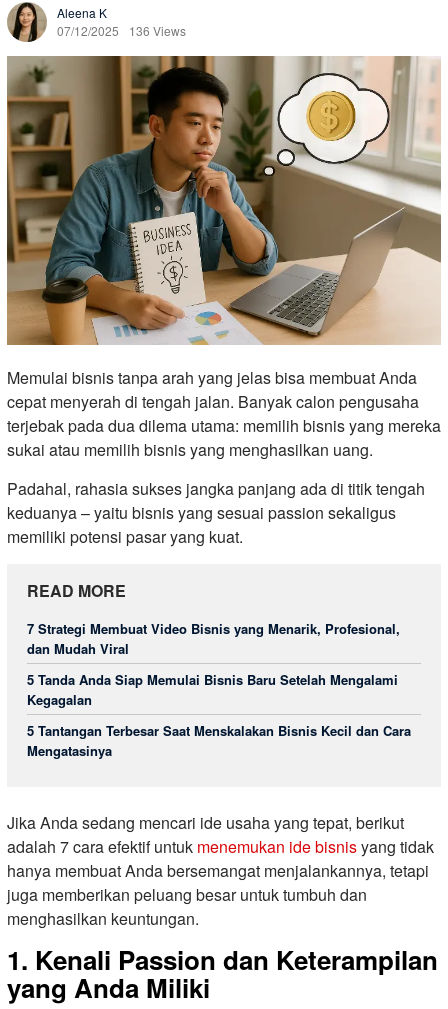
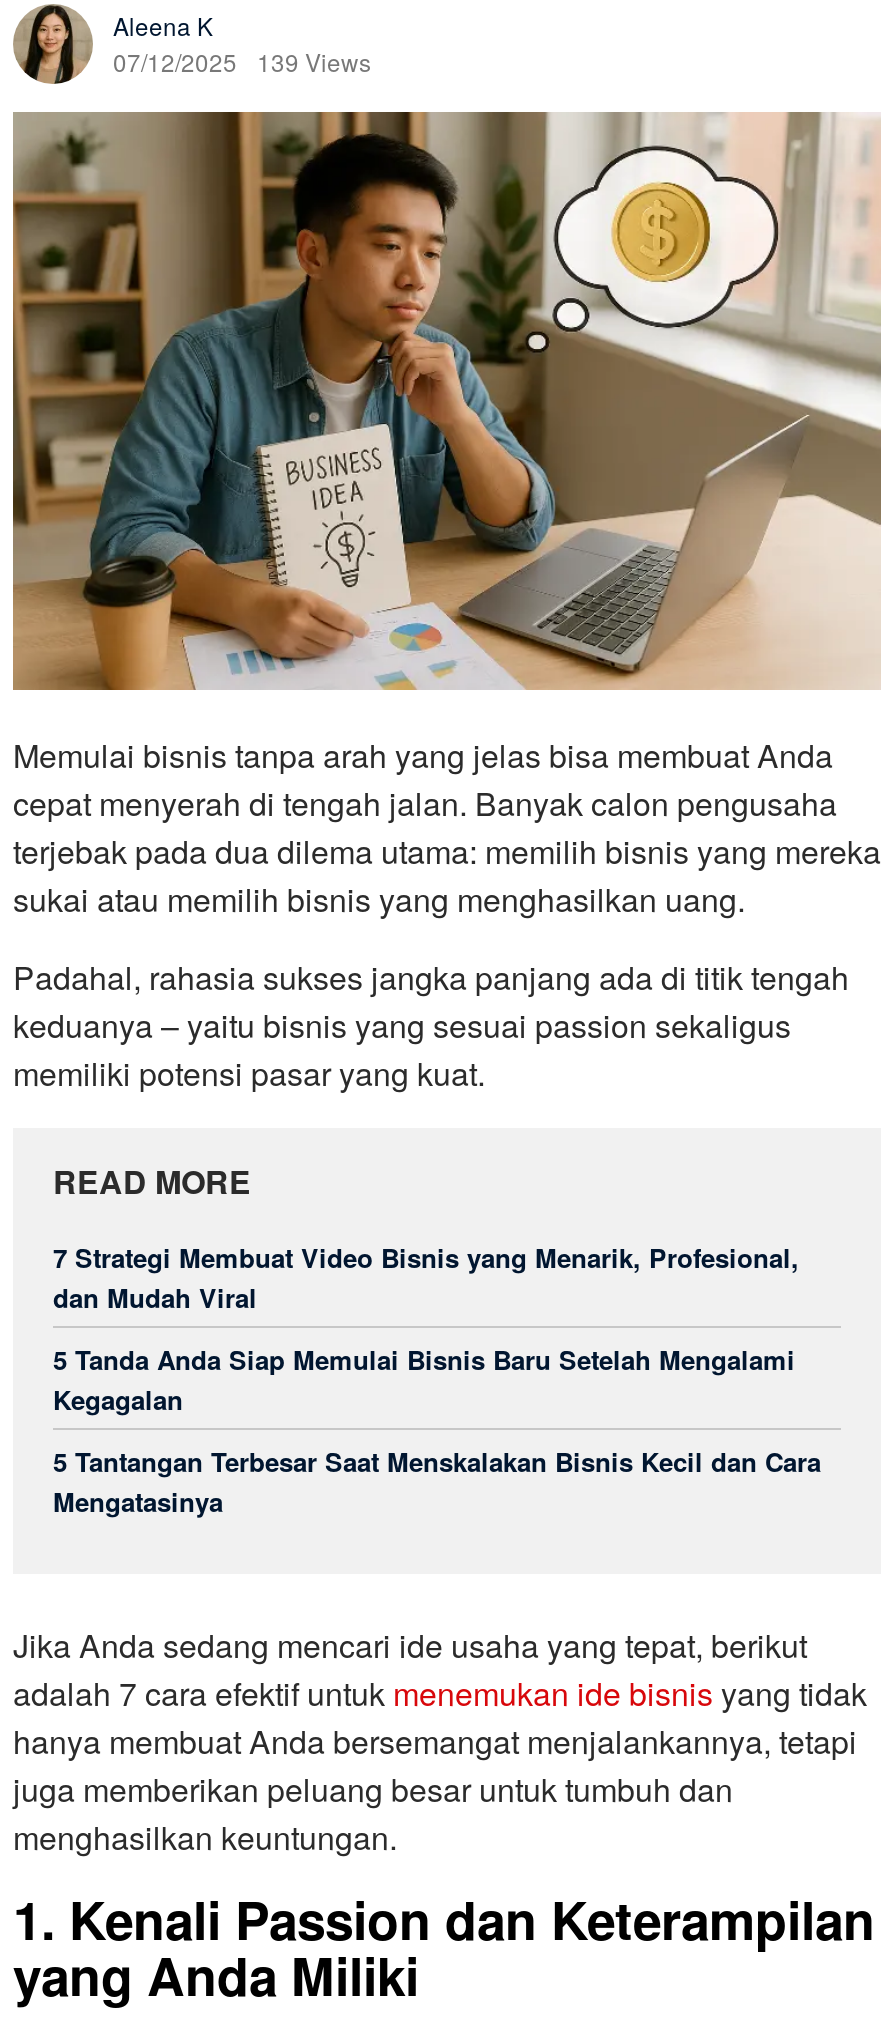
- 07/12/2025 136 Views
+ 07/12/2025 139 Views
